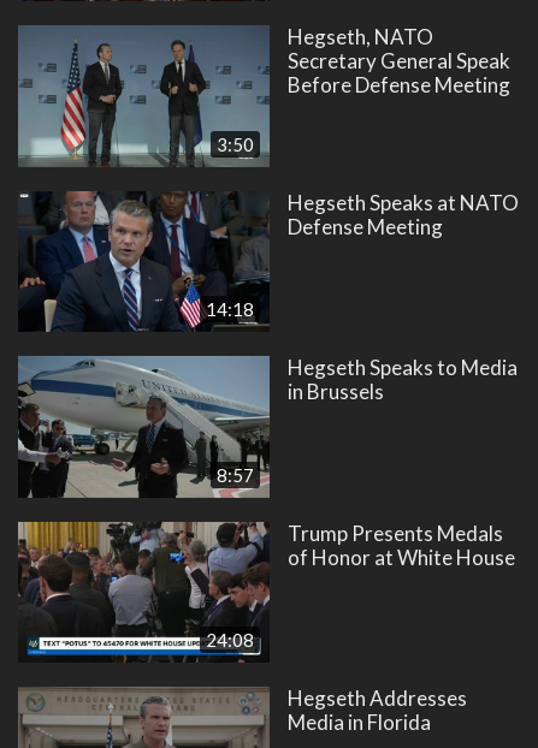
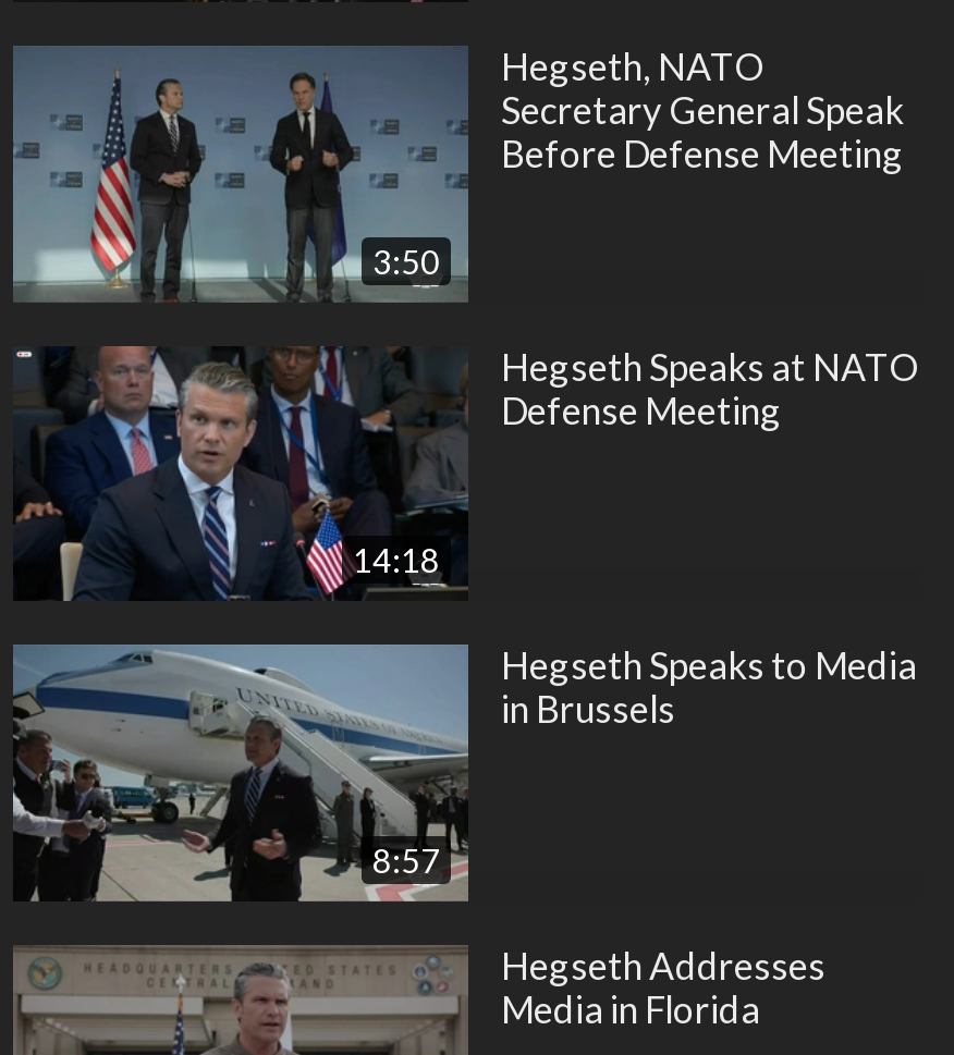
- [image]
- 24:08

- Trump Presents Medals
- of Honor at White House
